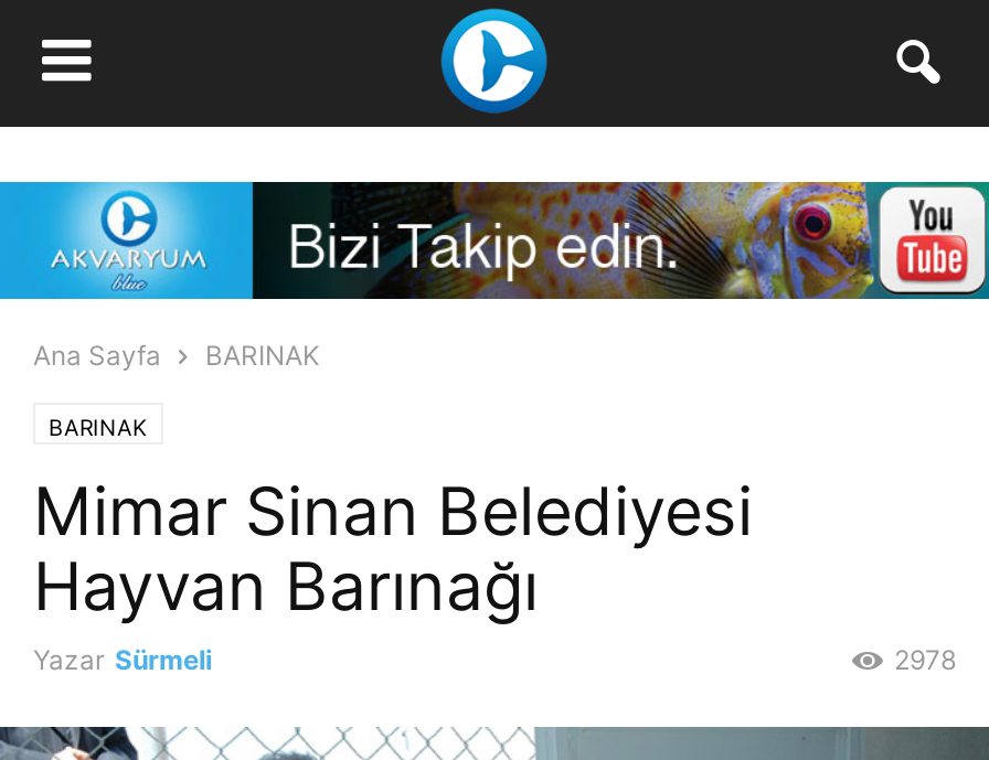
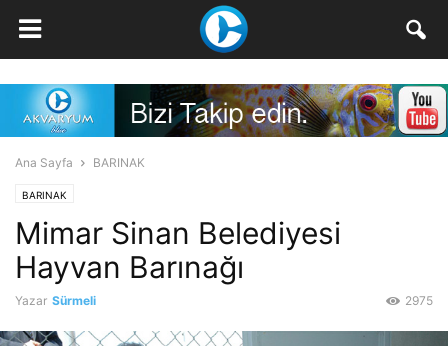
- 2978
+ 2975
